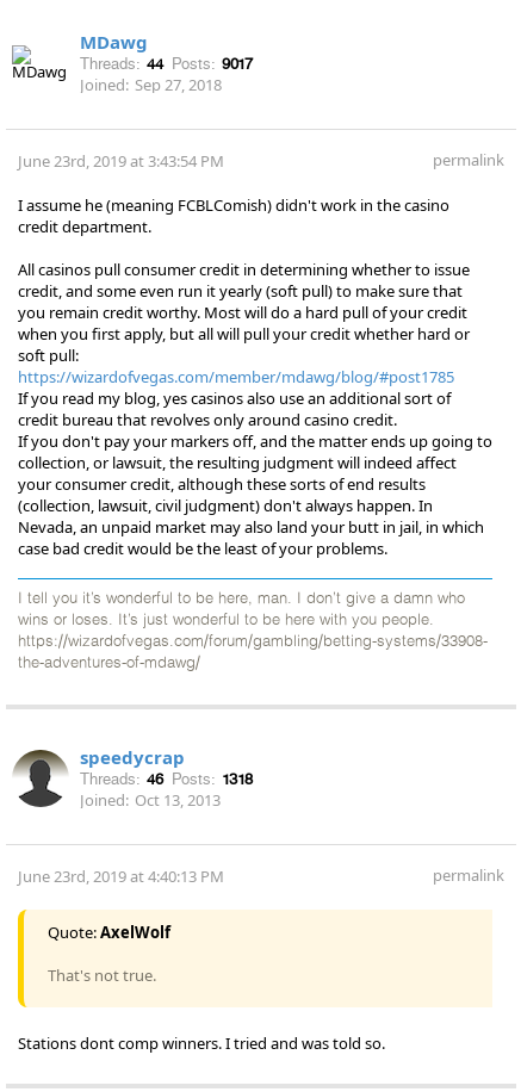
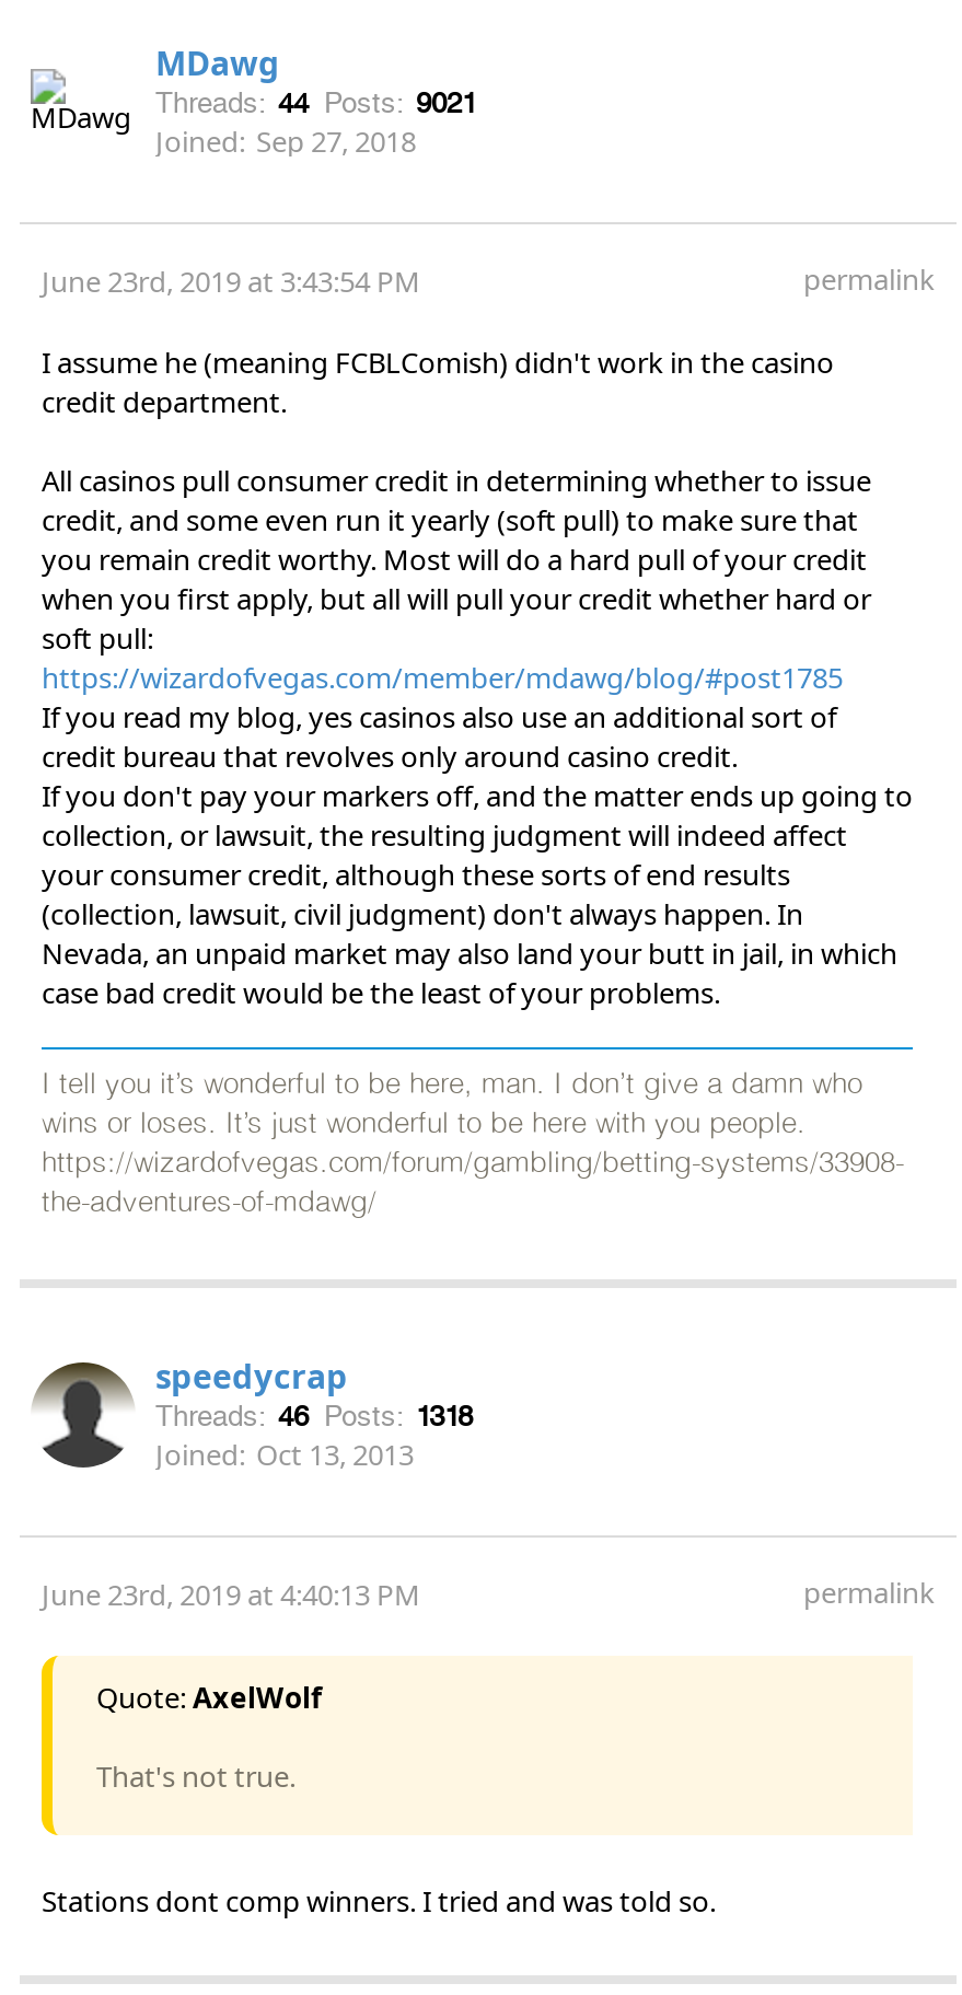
- Threads: 44 Posts: 9017
+ Threads: 44 Posts: 9021
